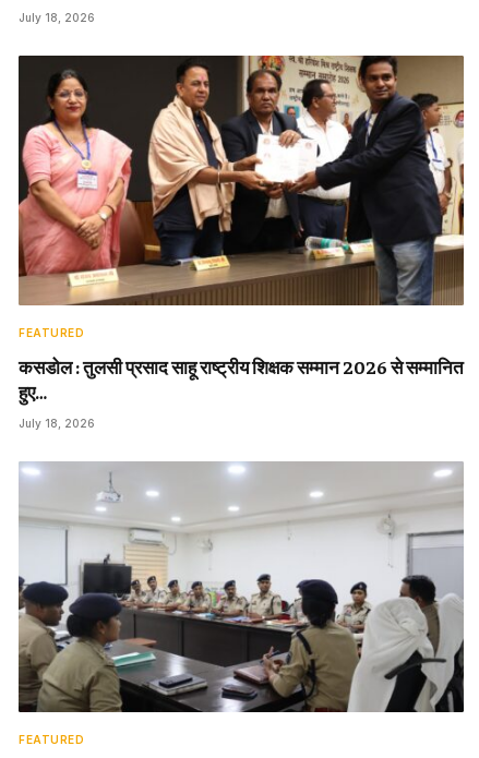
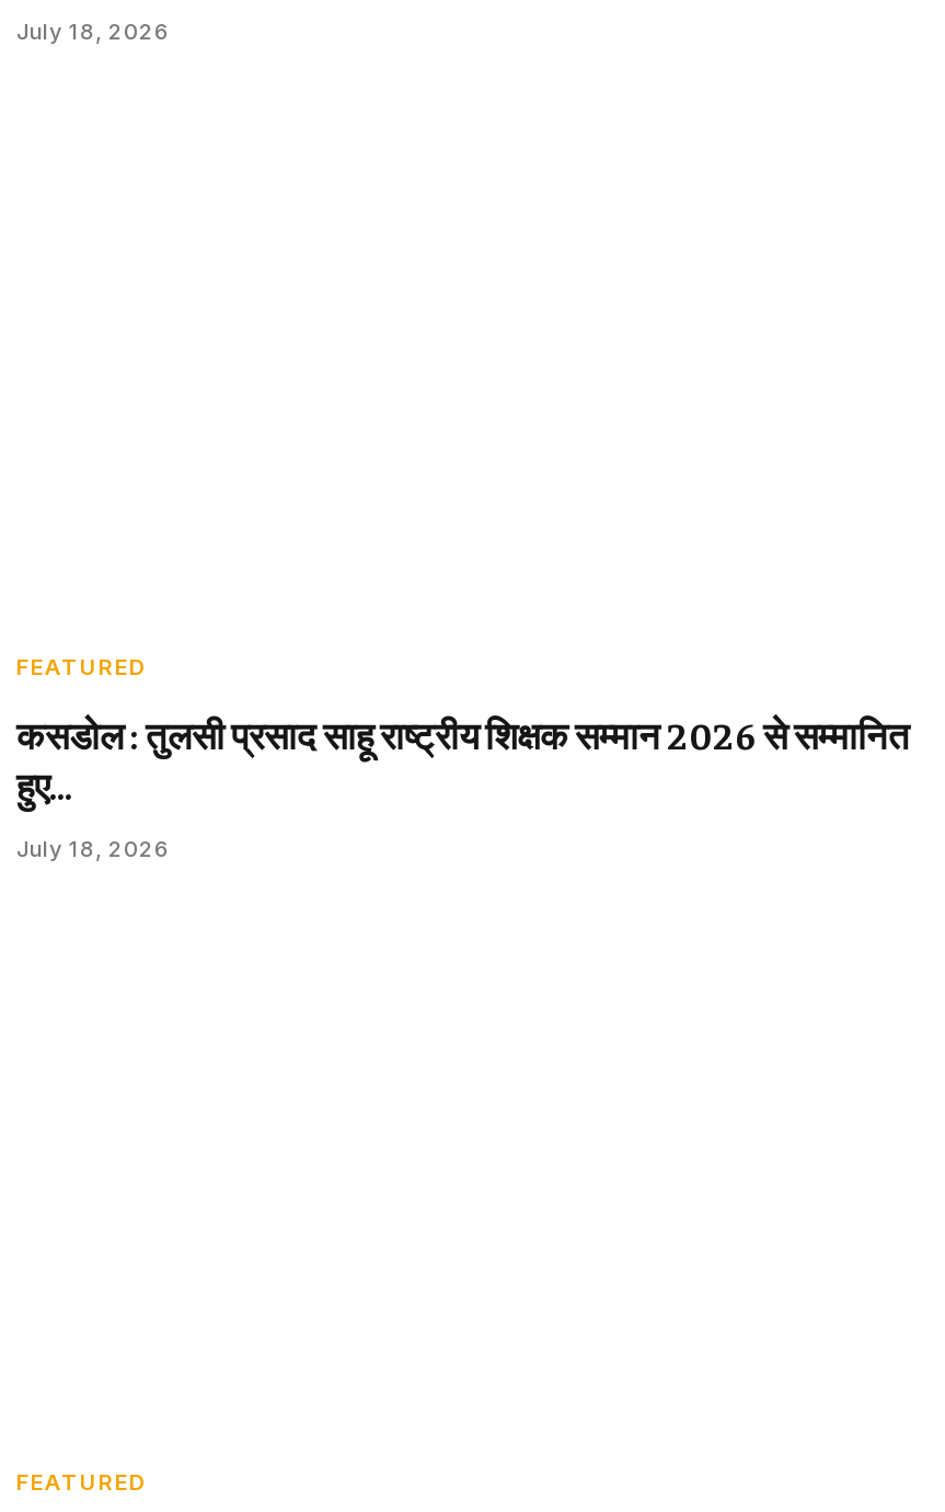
- [image]

- [image]
